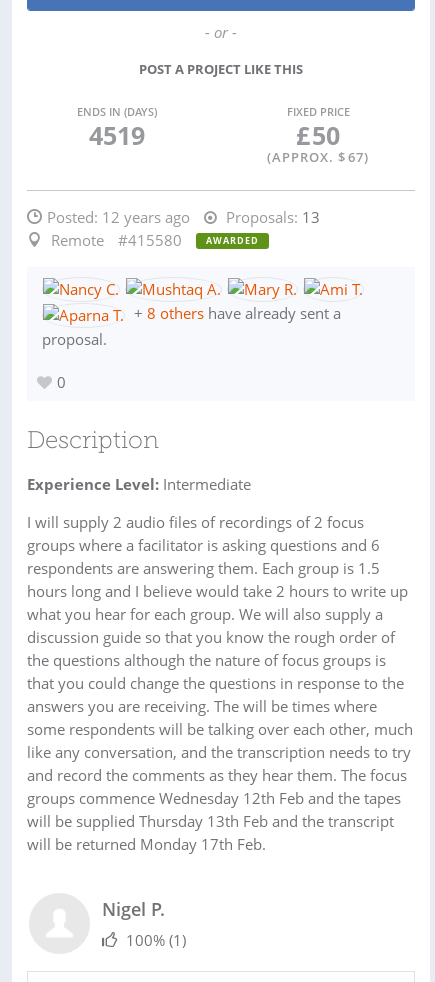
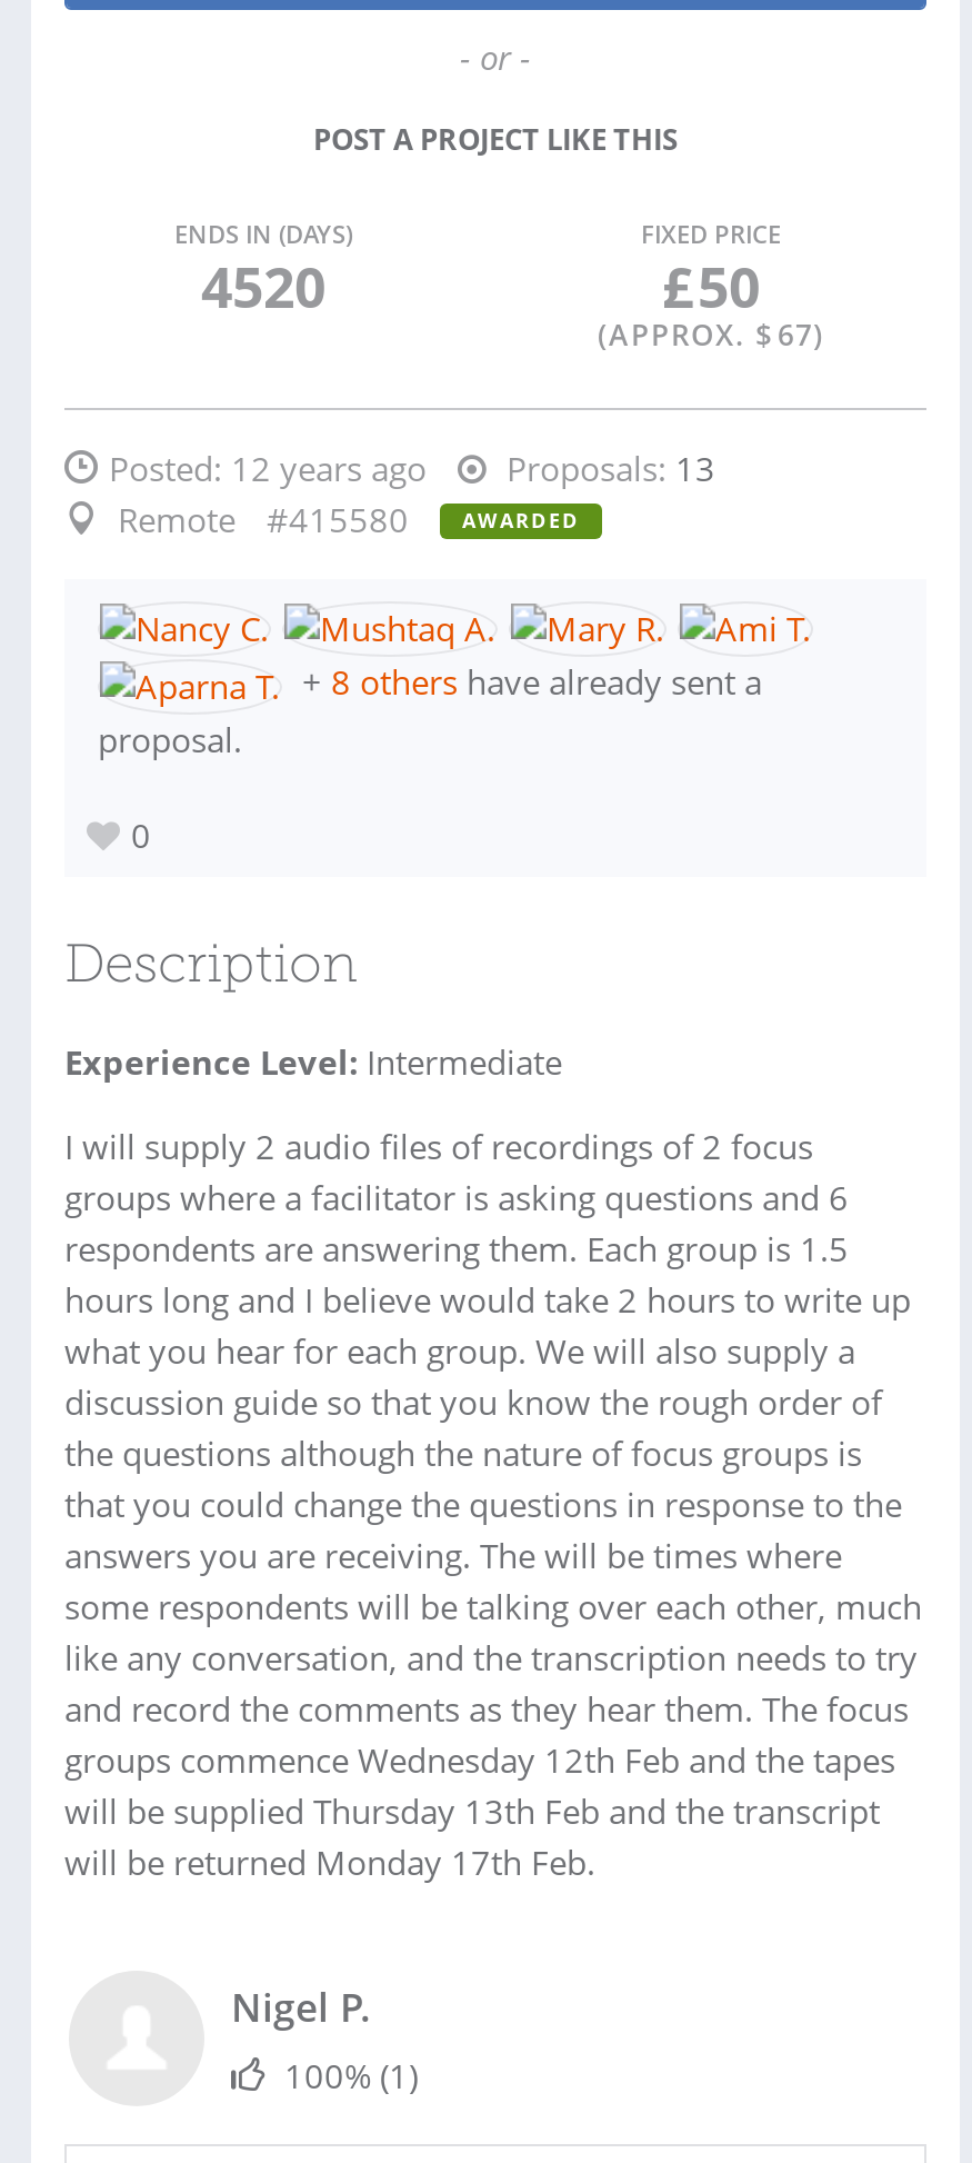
- 4519
+ 4520
